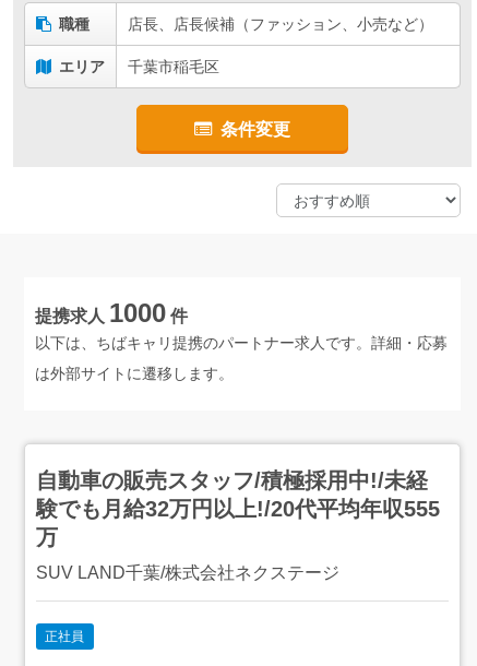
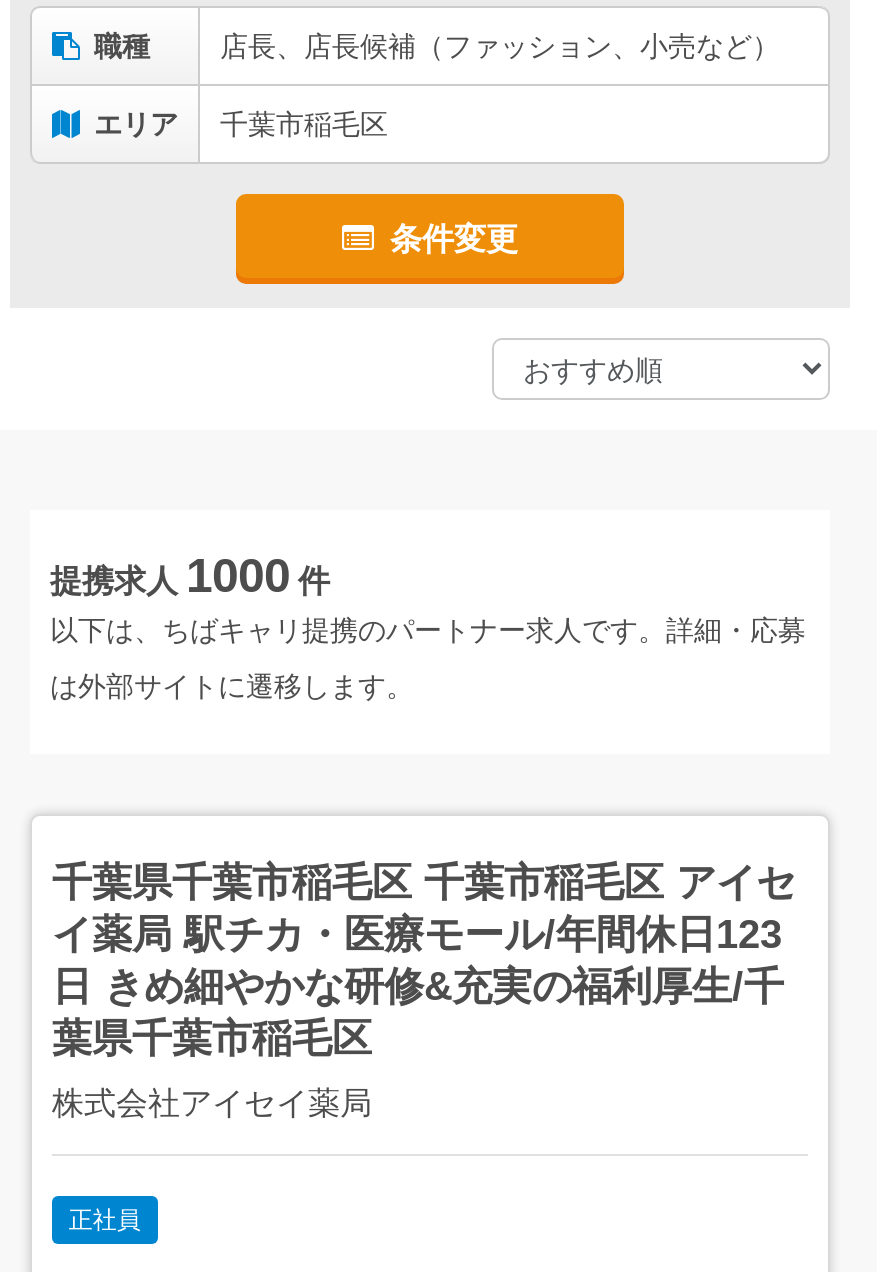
- 自動車の販売スタッフ/積極採用中!/未経
- 験でも月給32万円以上!/20代平均年収555
- 万
+ 千葉県千葉市稲毛区 千葉市稲毛区 アイセ
+ イ薬局 駅チカ・医療モール/年間休日123
+ 日 きめ細やかな研修&充実の福利厚生/千
+ 葉県千葉市稲毛区

- SUV LAND千葉/株式会社ネクステージ
+ 株式会社アイセイ薬局
